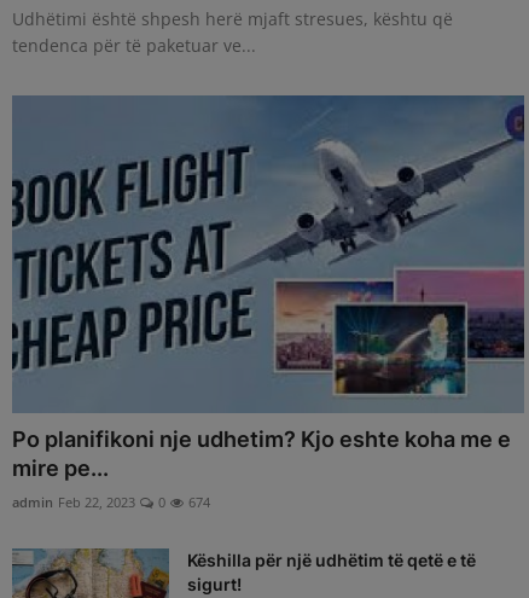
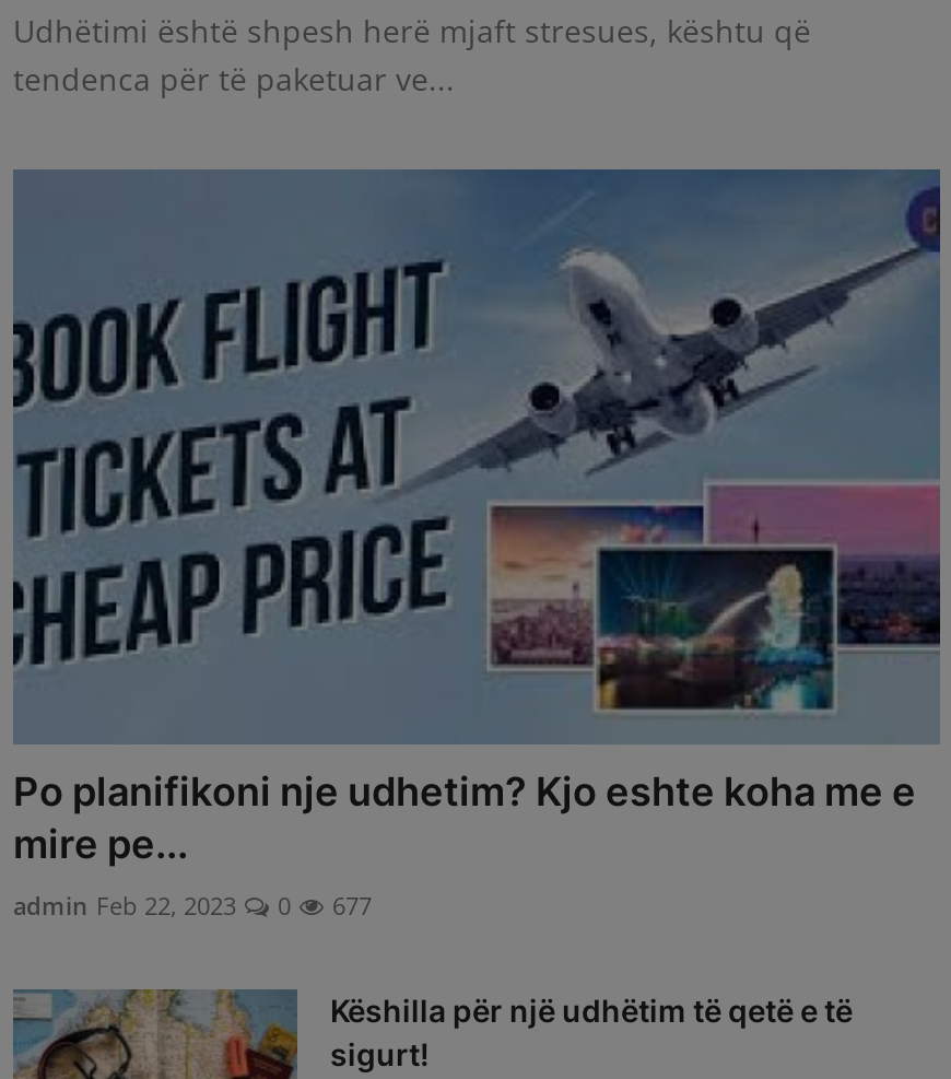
- admin Feb 22, 2023 0 674
+ admin Feb 22, 2023 0 677
